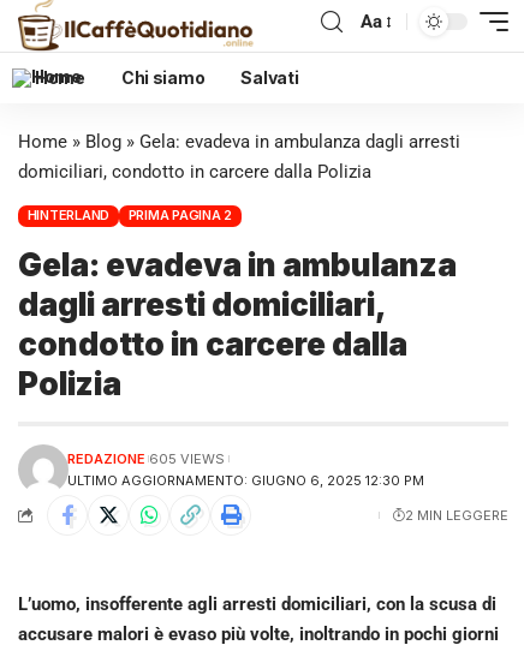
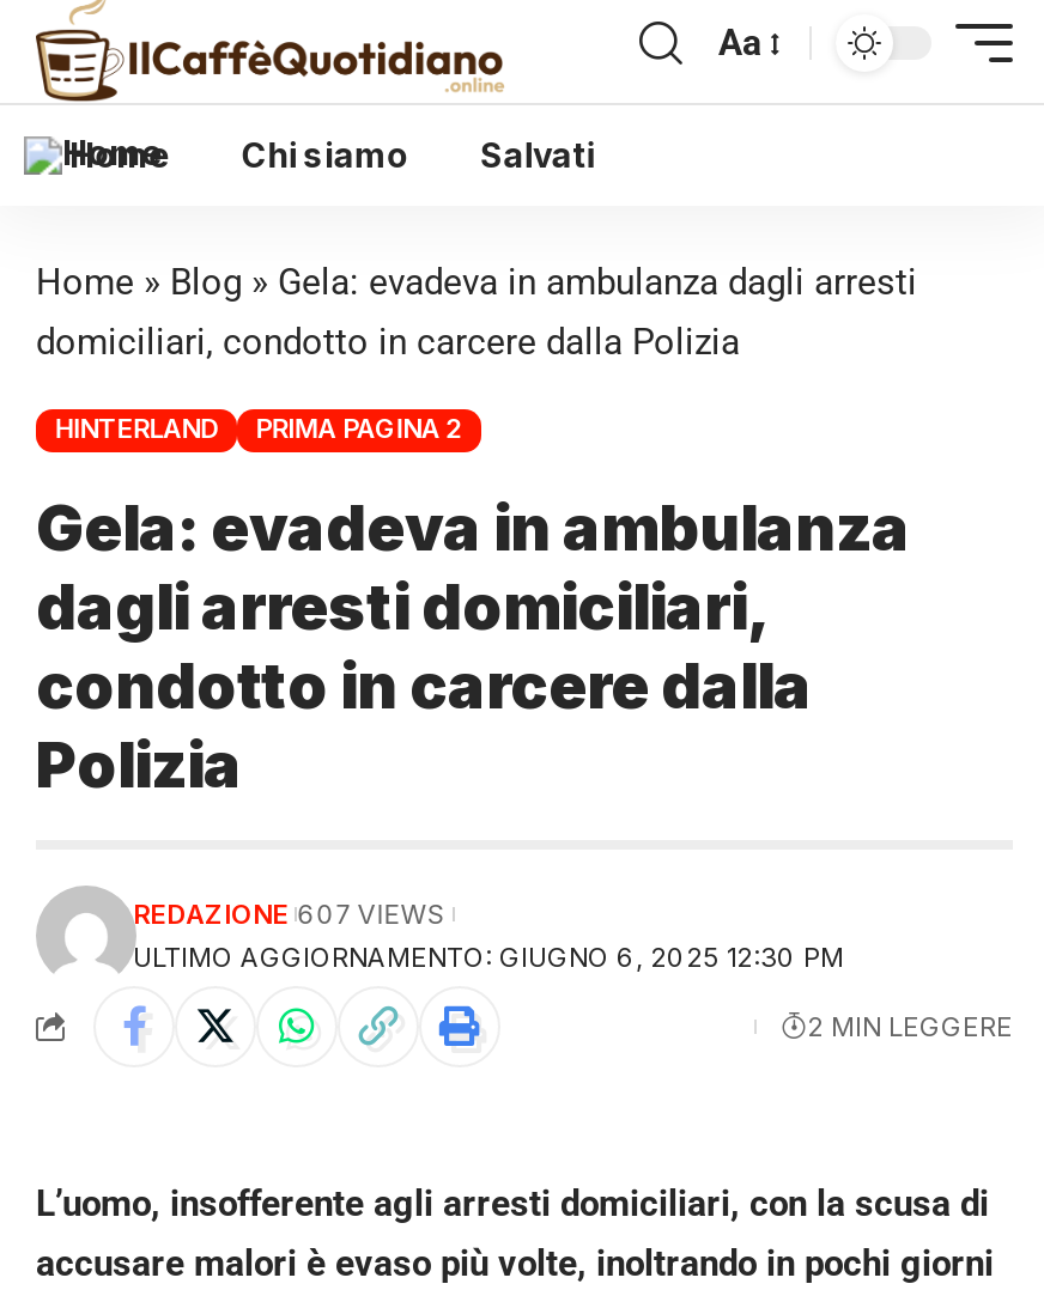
- REDAZIONE 605 VIEWS
+ REDAZIONE 607 VIEWS
